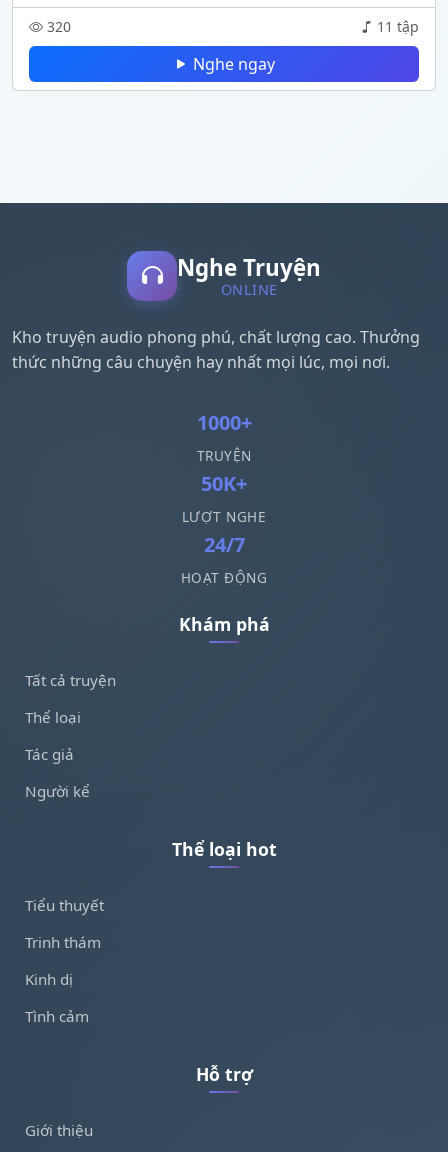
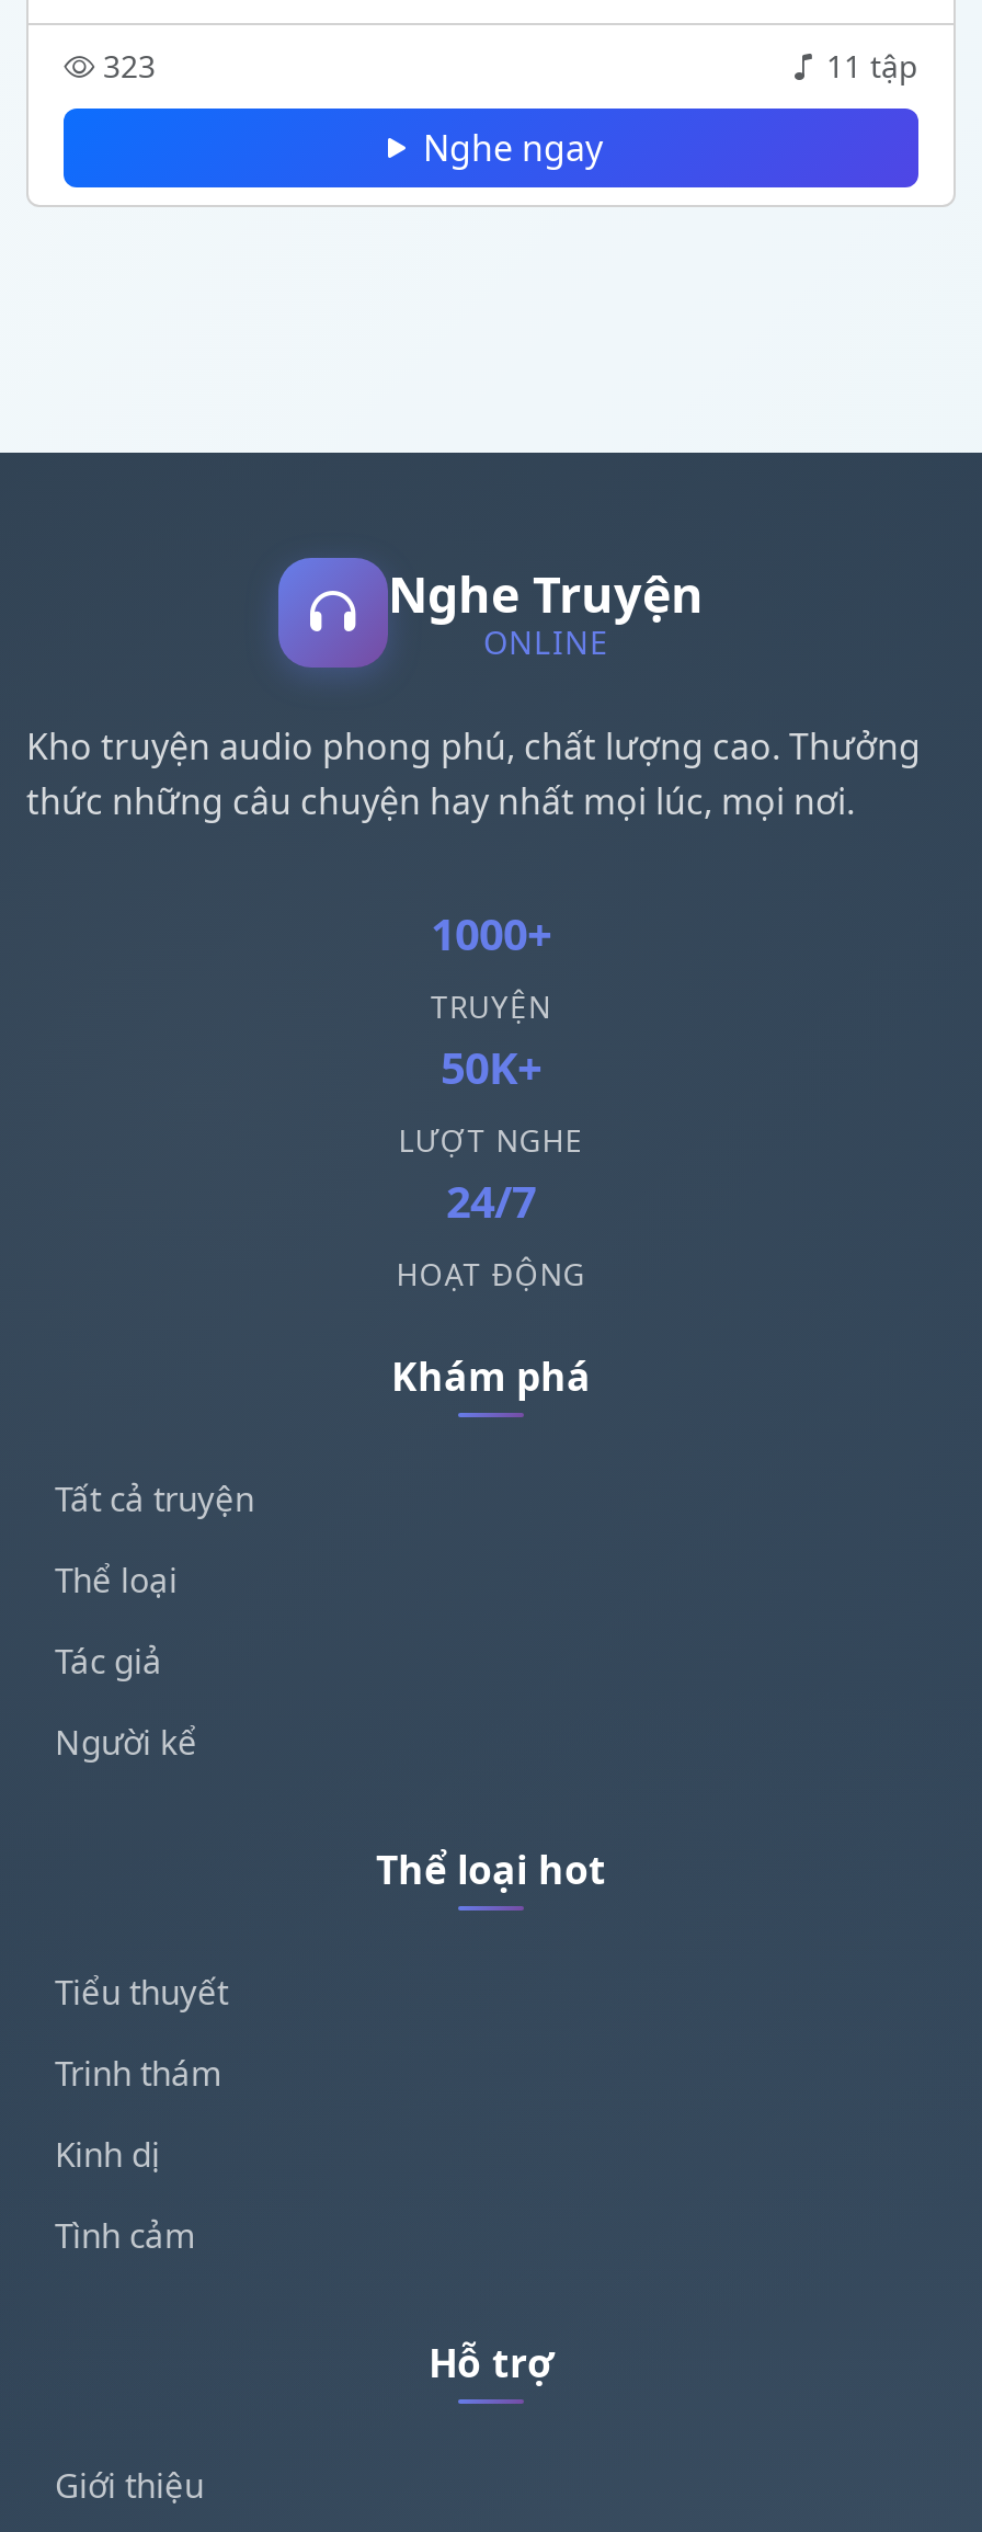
- 320
+ 323
